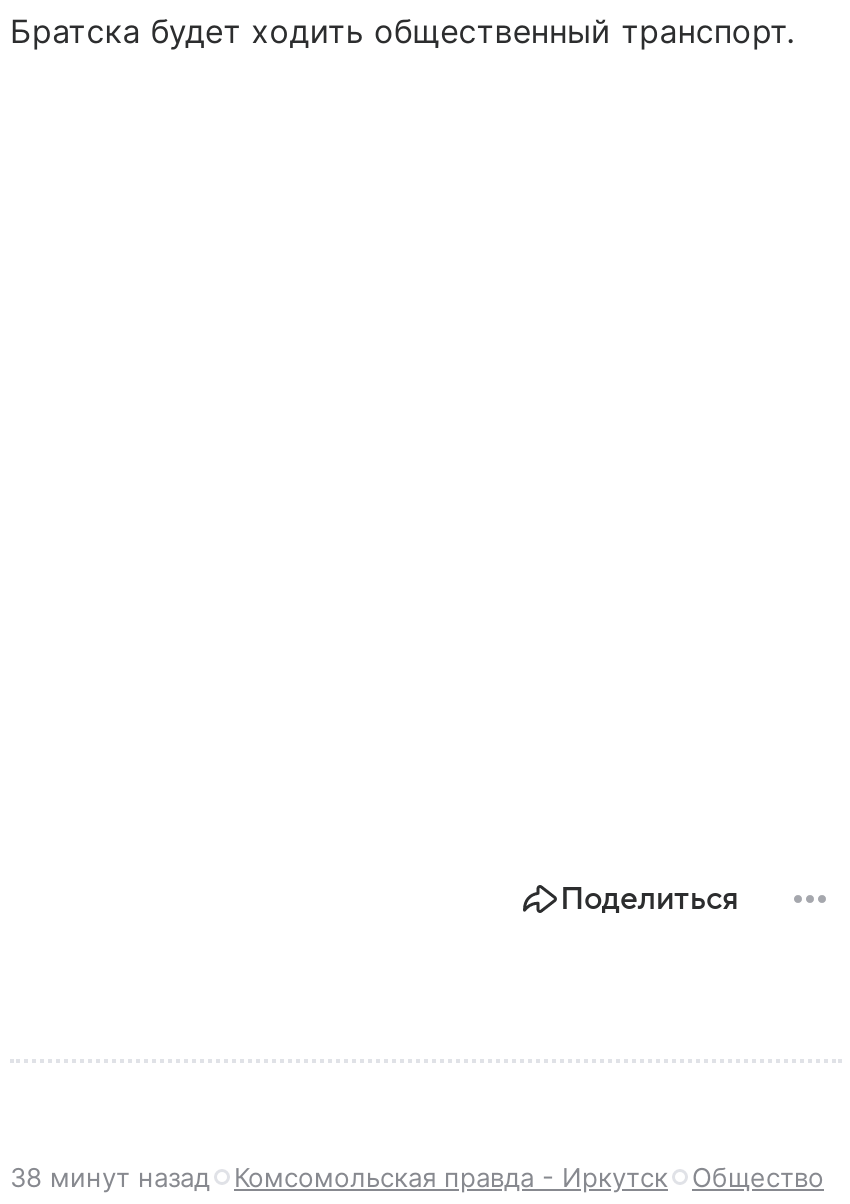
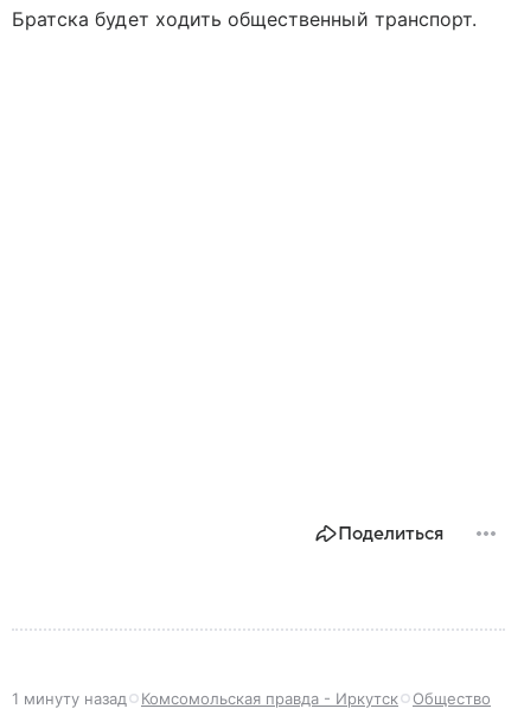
- 38 минут назад Комсомольская правда - Иркутск Общество
+ 1 минуту назад Комсомольская правда - Иркутск Общество
